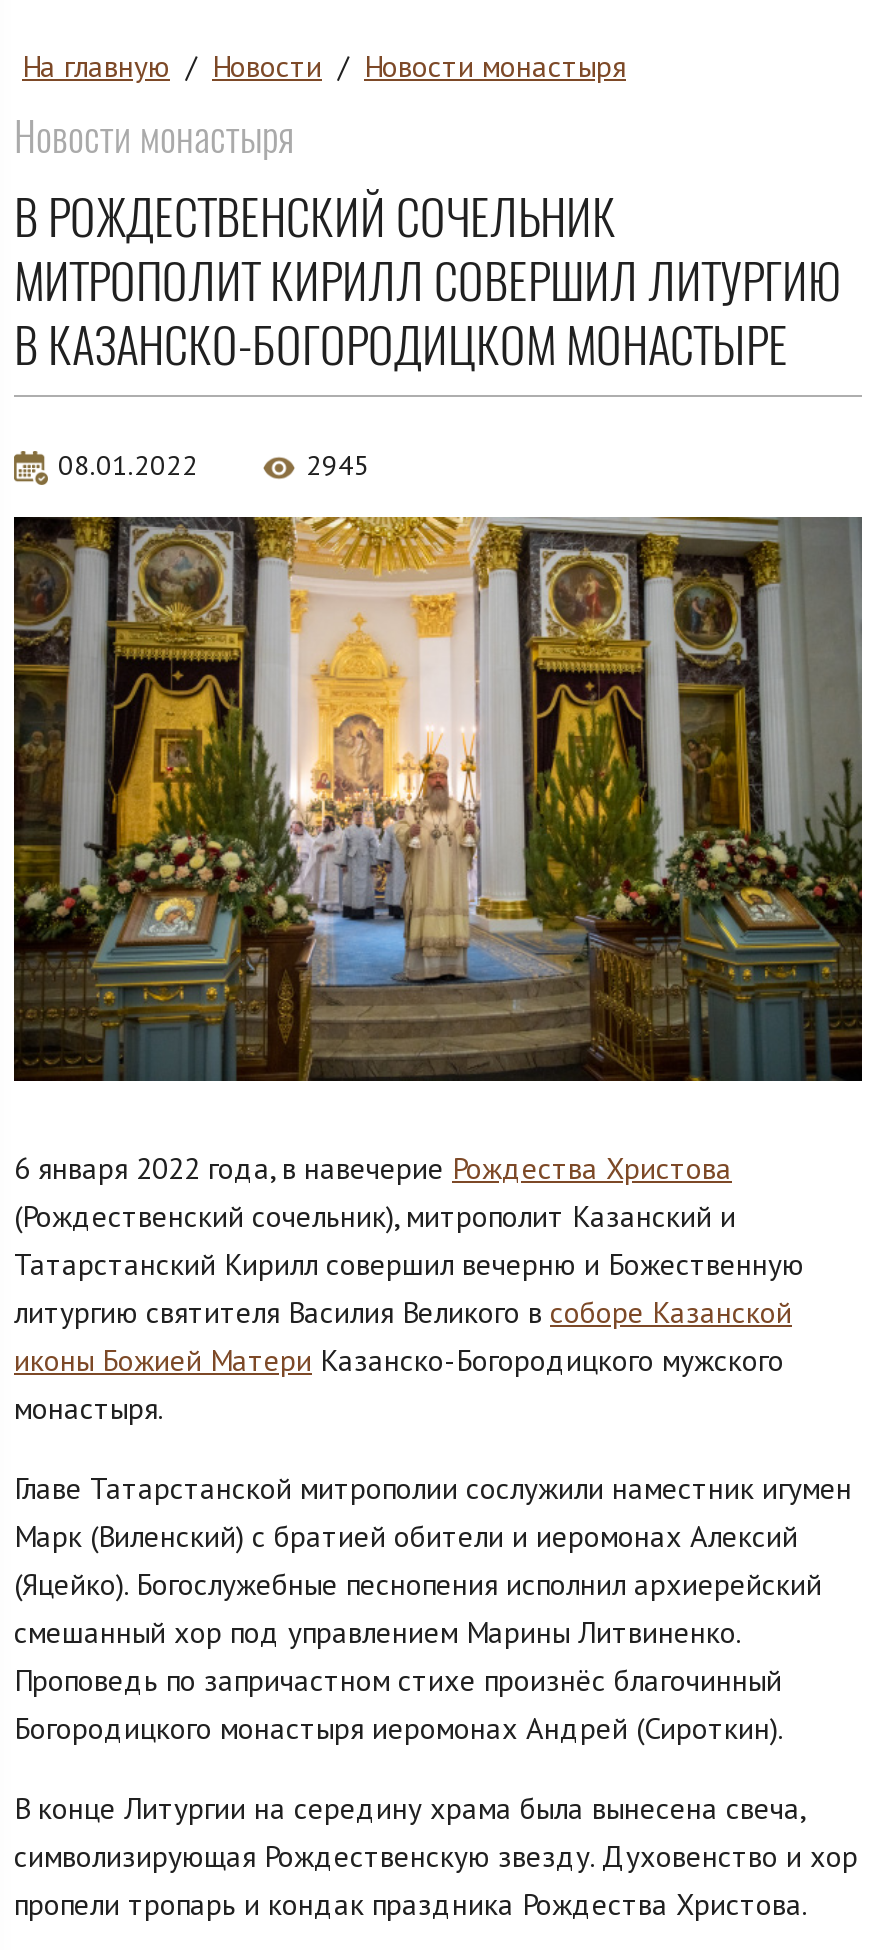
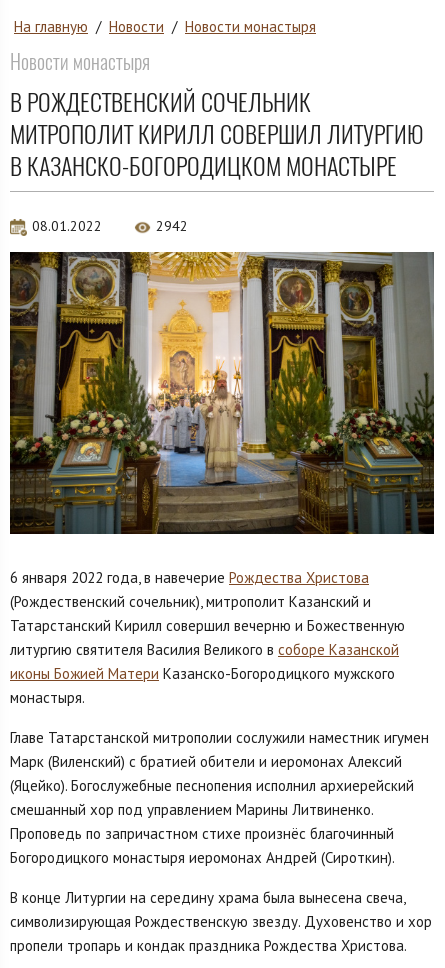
- 2945
+ 2942
